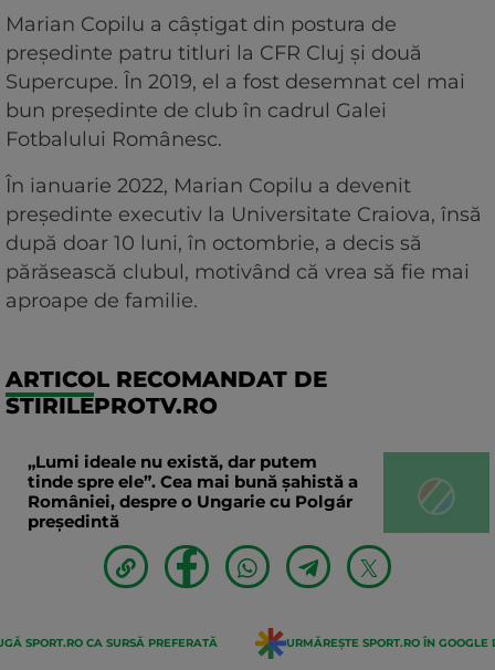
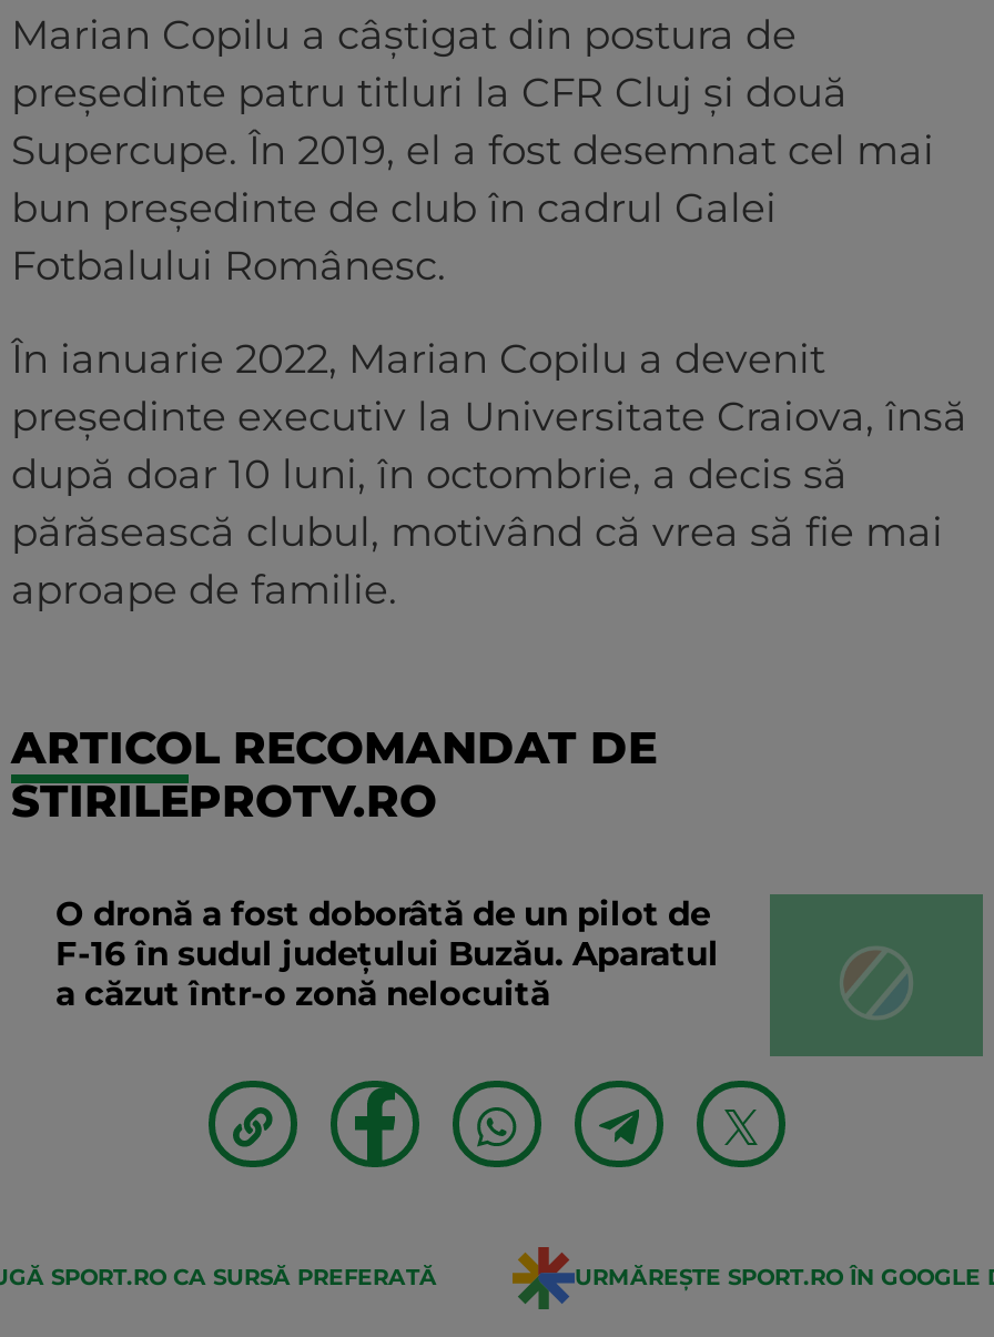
- „Lumi ideale nu există, dar putem
- tinde spre ele”. Cea mai bună șahistă a
- României, despre o Ungarie cu Polgár
- președintă
+ O dronă a fost doborâtă de un pilot de
+ F-16 în sudul județului Buzău. Aparatul
+ a căzut într-o zonă nelocuită
